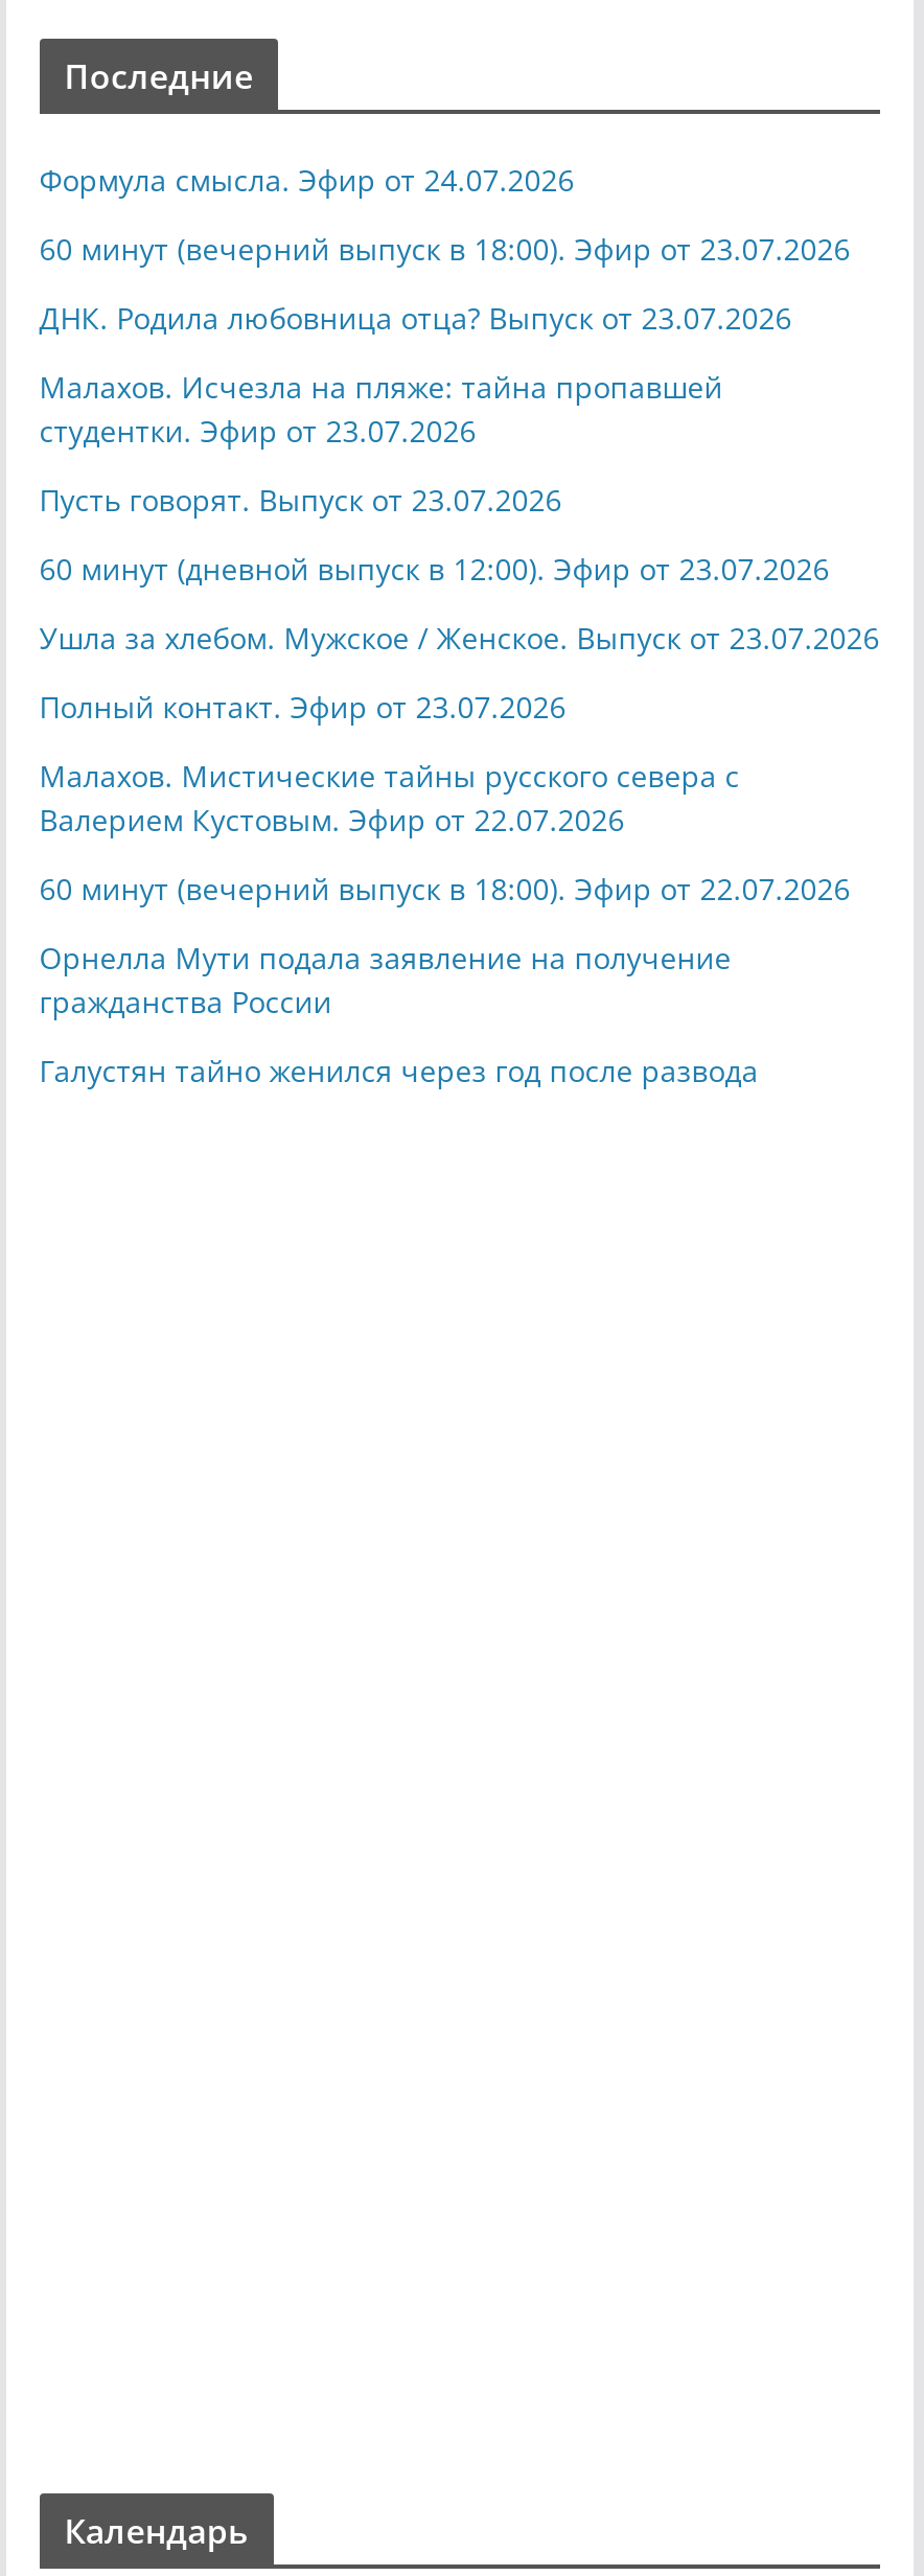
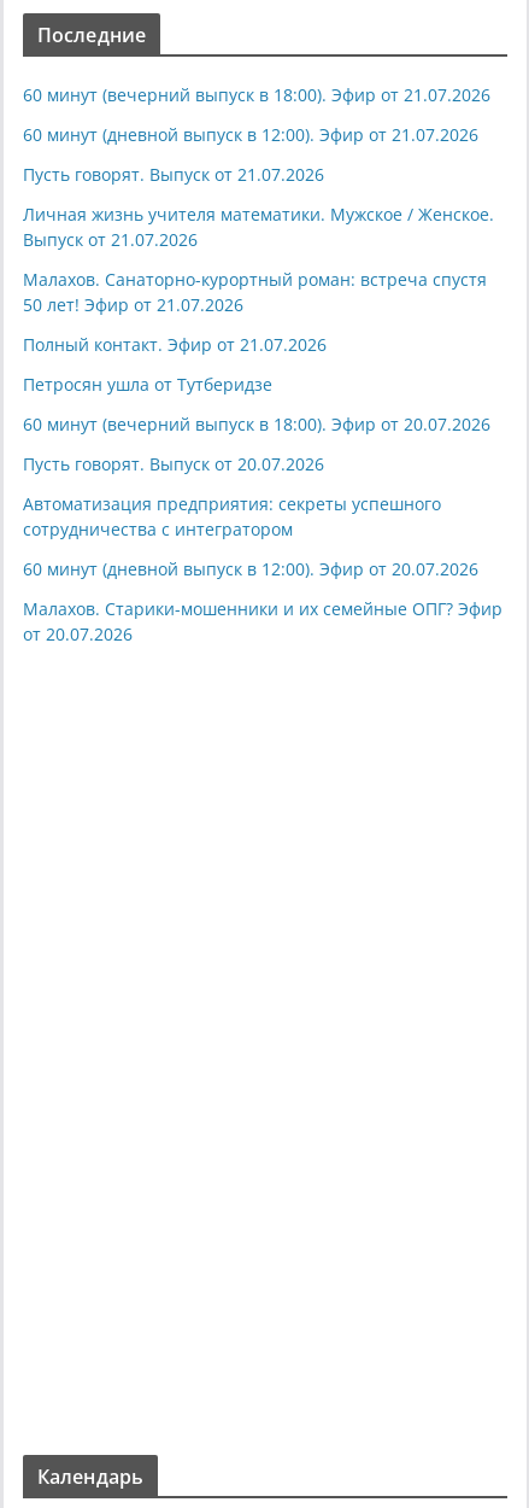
- Формула смысла. Эфир от 24.07.2026
+ 60 минут (вечерний выпуск в 18:00). Эфир от 21.07.2026

- 60 минут (вечерний выпуск в 18:00). Эфир от 23.07.2026
+ 60 минут (дневной выпуск в 12:00). Эфир от 21.07.2026

- ДНК. Родила любовница отца? Выпуск от 23.07.2026
+ Пусть говорят. Выпуск от 21.07.2026

- Малахов. Исчезла на пляже: тайна пропавшей
- студентки. Эфир от 23.07.2026
+ Личная жизнь учителя математики. Мужское / Женское.
+ Выпуск от 21.07.2026

- Пусть говорят. Выпуск от 23.07.2026
+ Малахов. Санаторно-курортный роман: встреча спустя
+ 50 лет! Эфир от 21.07.2026

- 60 минут (дневной выпуск в 12:00). Эфир от 23.07.2026
+ Полный контакт. Эфир от 21.07.2026

- Ушла за хлебом. Мужское / Женское. Выпуск от 23.07.2026
+ Петросян ушла от Тутберидзе

- Полный контакт. Эфир от 23.07.2026
+ 60 минут (вечерний выпуск в 18:00). Эфир от 20.07.2026

- Малахов. Мистические тайны русского севера с
- Валерием Кустовым. Эфир от 22.07.2026
+ Пусть говорят. Выпуск от 20.07.2026

- 60 минут (вечерний выпуск в 18:00). Эфир от 22.07.2026
+ Автоматизация предприятия: секреты успешного
+ сотрудничества с интегратором

- Орнелла Мути подала заявление на получение
- гражданства России
+ 60 минут (дневной выпуск в 12:00). Эфир от 20.07.2026

- Галустян тайно женился через год после развода
+ Малахов. Старики-мошенники и их семейные ОПГ? Эфир
+ от 20.07.2026
